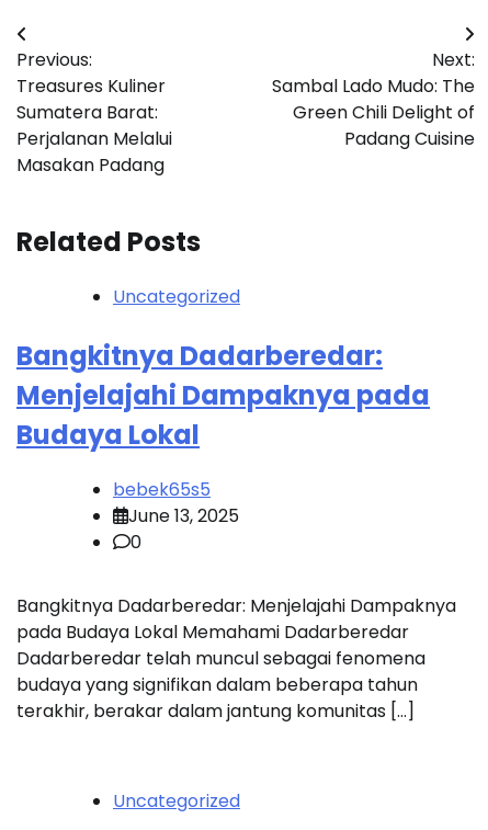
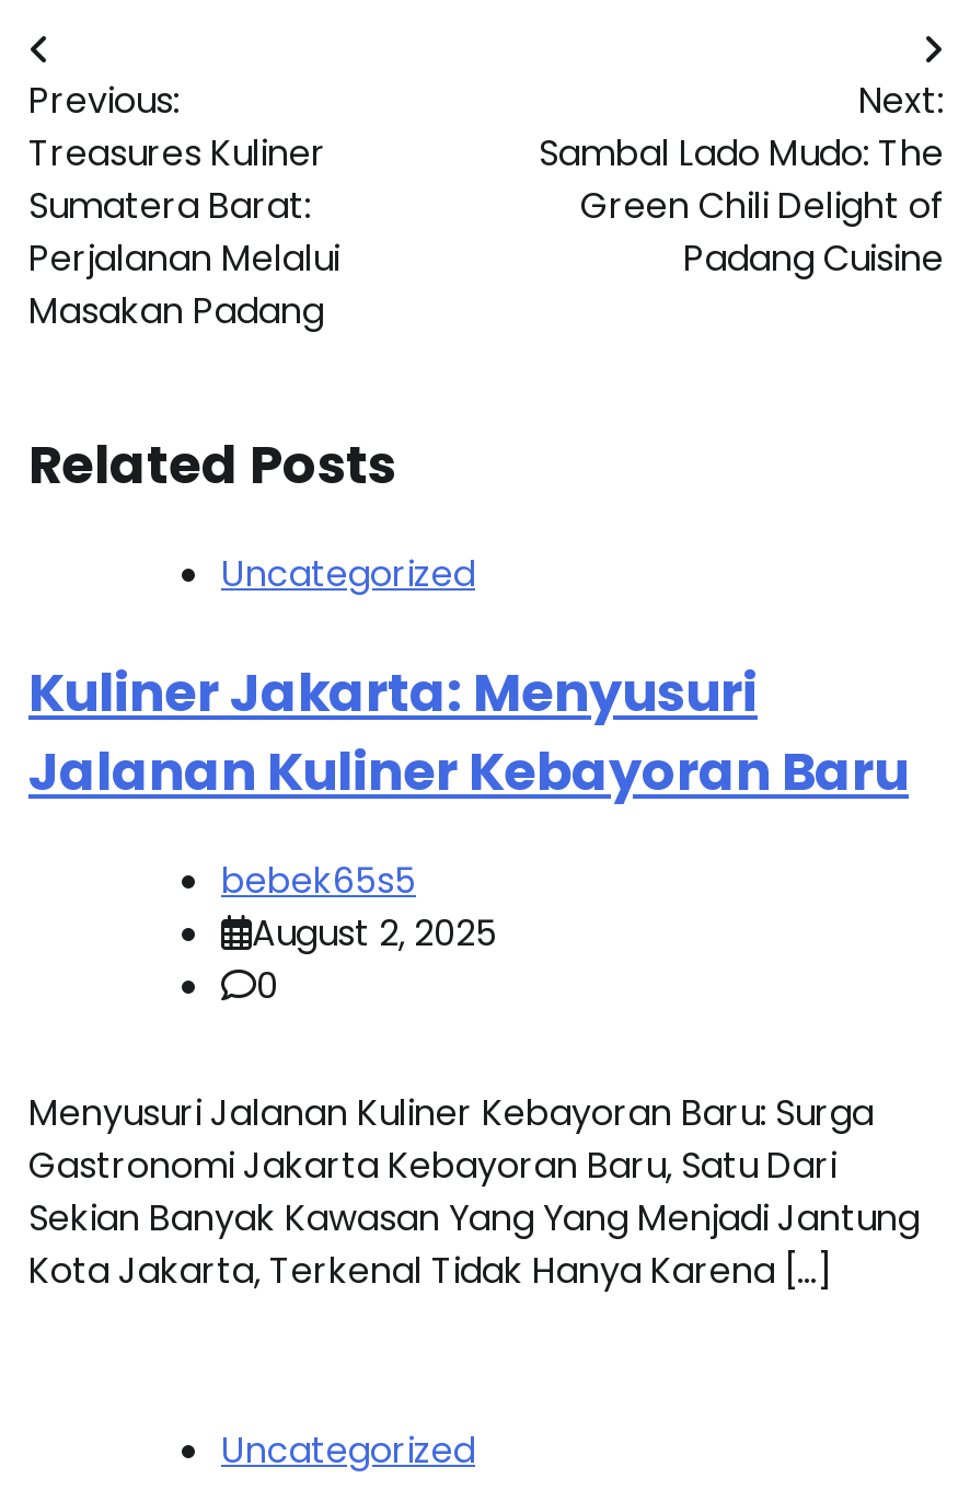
- Bangkitnya Dadarberedar:
- Menjelajahi Dampaknya pada
- Budaya Lokal
+ Kuliner Jakarta: Menyusuri
+ Jalanan Kuliner Kebayoran Baru

- June 13, 2025
+ August 2, 2025

- Bangkitnya Dadarberedar: Menjelajahi Dampaknya
- pada Budaya Lokal Memahami Dadarberedar
- Dadarberedar telah muncul sebagai fenomena
- budaya yang signifikan dalam beberapa tahun
- terakhir, berakar dalam jantung komunitas […]
+ Menyusuri Jalanan Kuliner Kebayoran Baru: Surga
+ Gastronomi Jakarta Kebayoran Baru, Satu Dari
+ Sekian Banyak Kawasan Yang Yang Menjadi Jantung
+ Kota Jakarta, Terkenal Tidak Hanya Karena […]
